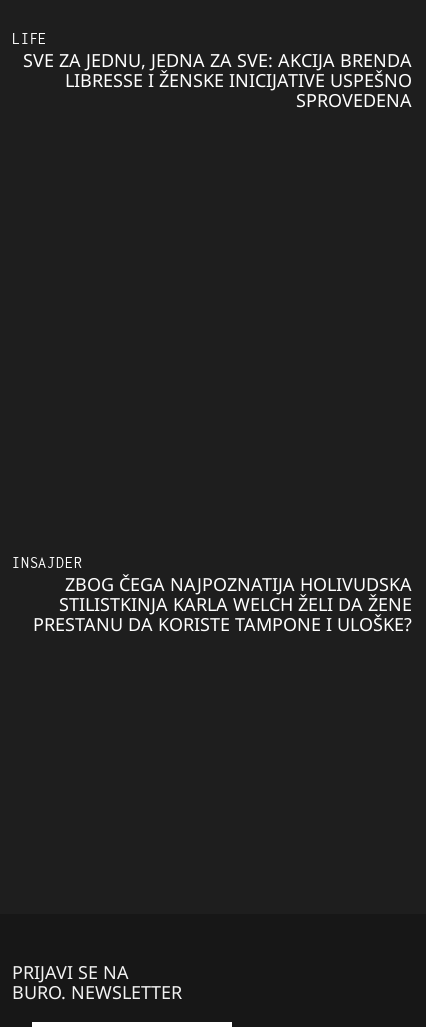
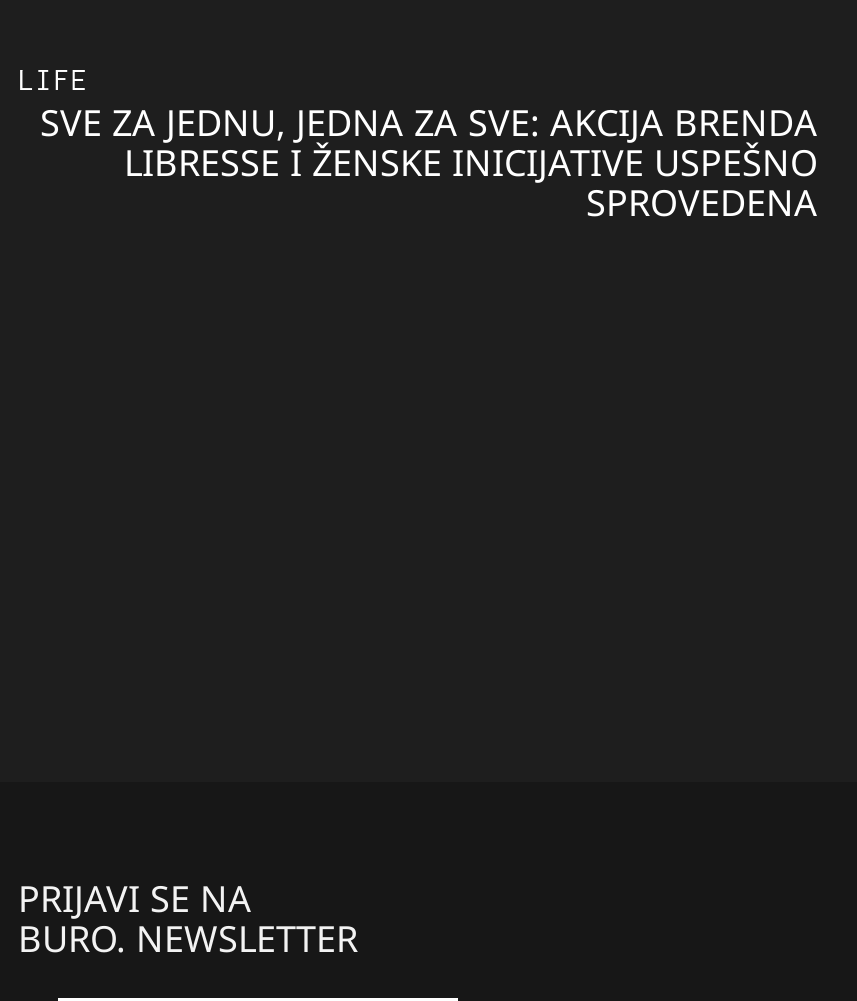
- INSAJDER
- ZBOG ČEGA NAJPOZNATIJA HOLIVUDSKA
- STILISTKINJA KARLA WELCH ŽELI DA ŽENE
- PRESTANU DA KORISTE TAMPONE I ULOŠKE?
